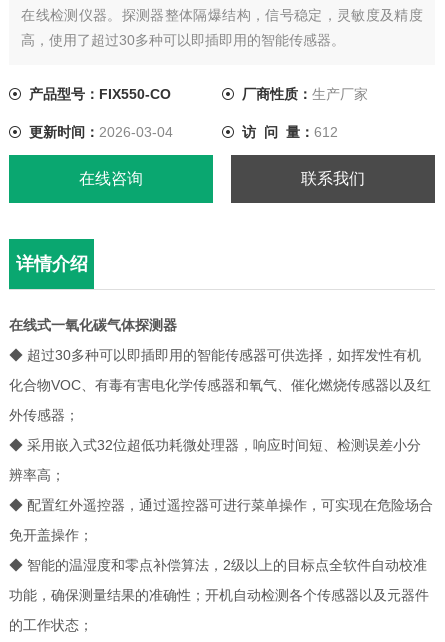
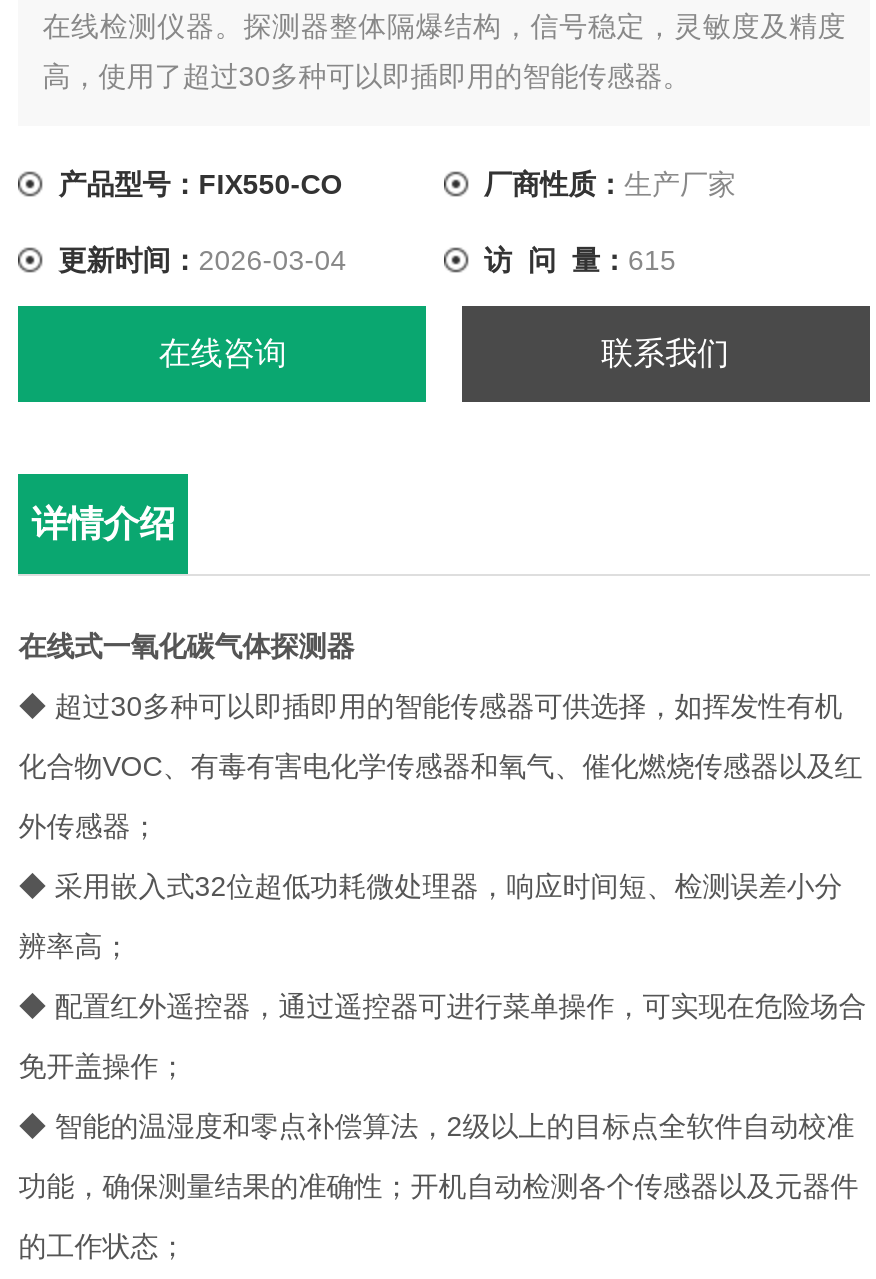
- 访 问 量：612
+ 访 问 量：615
